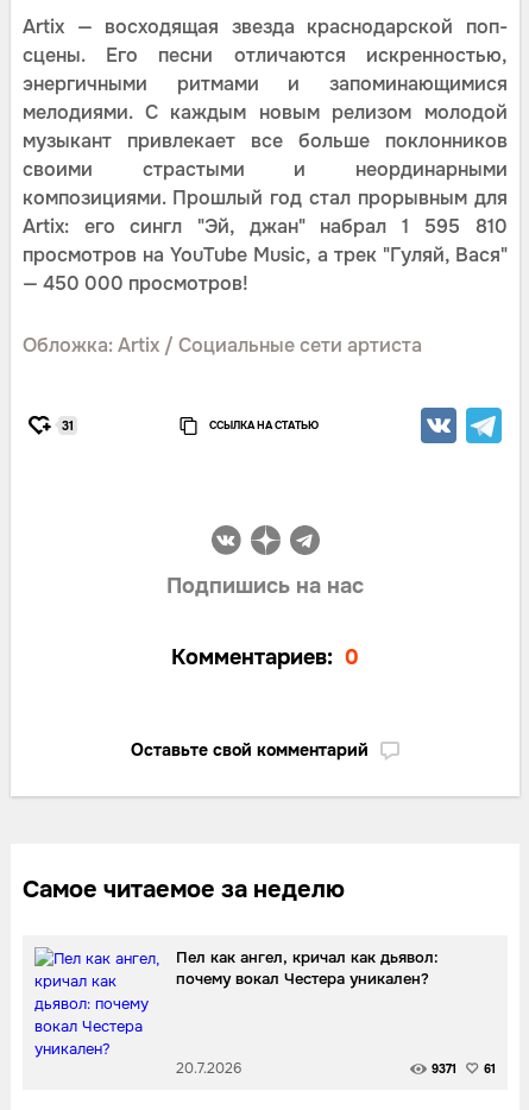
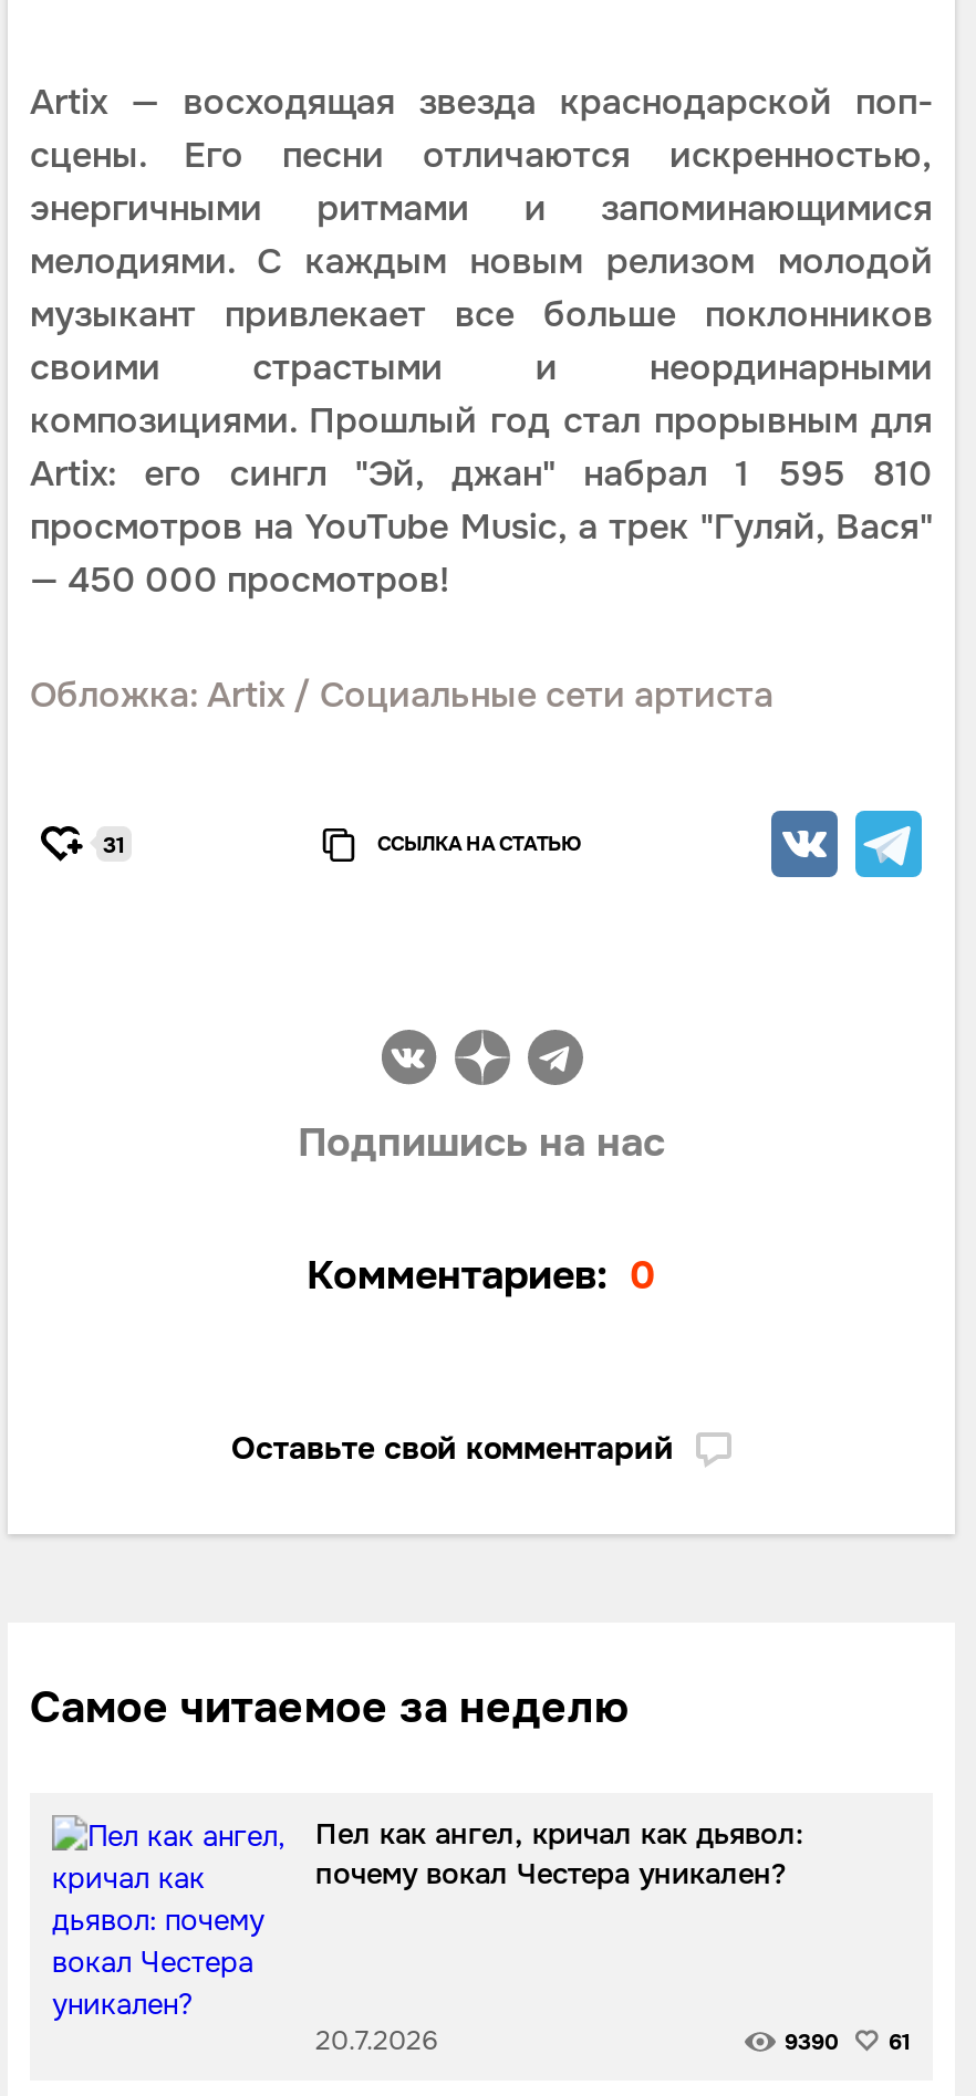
- 9371 61
+ 9390 61
